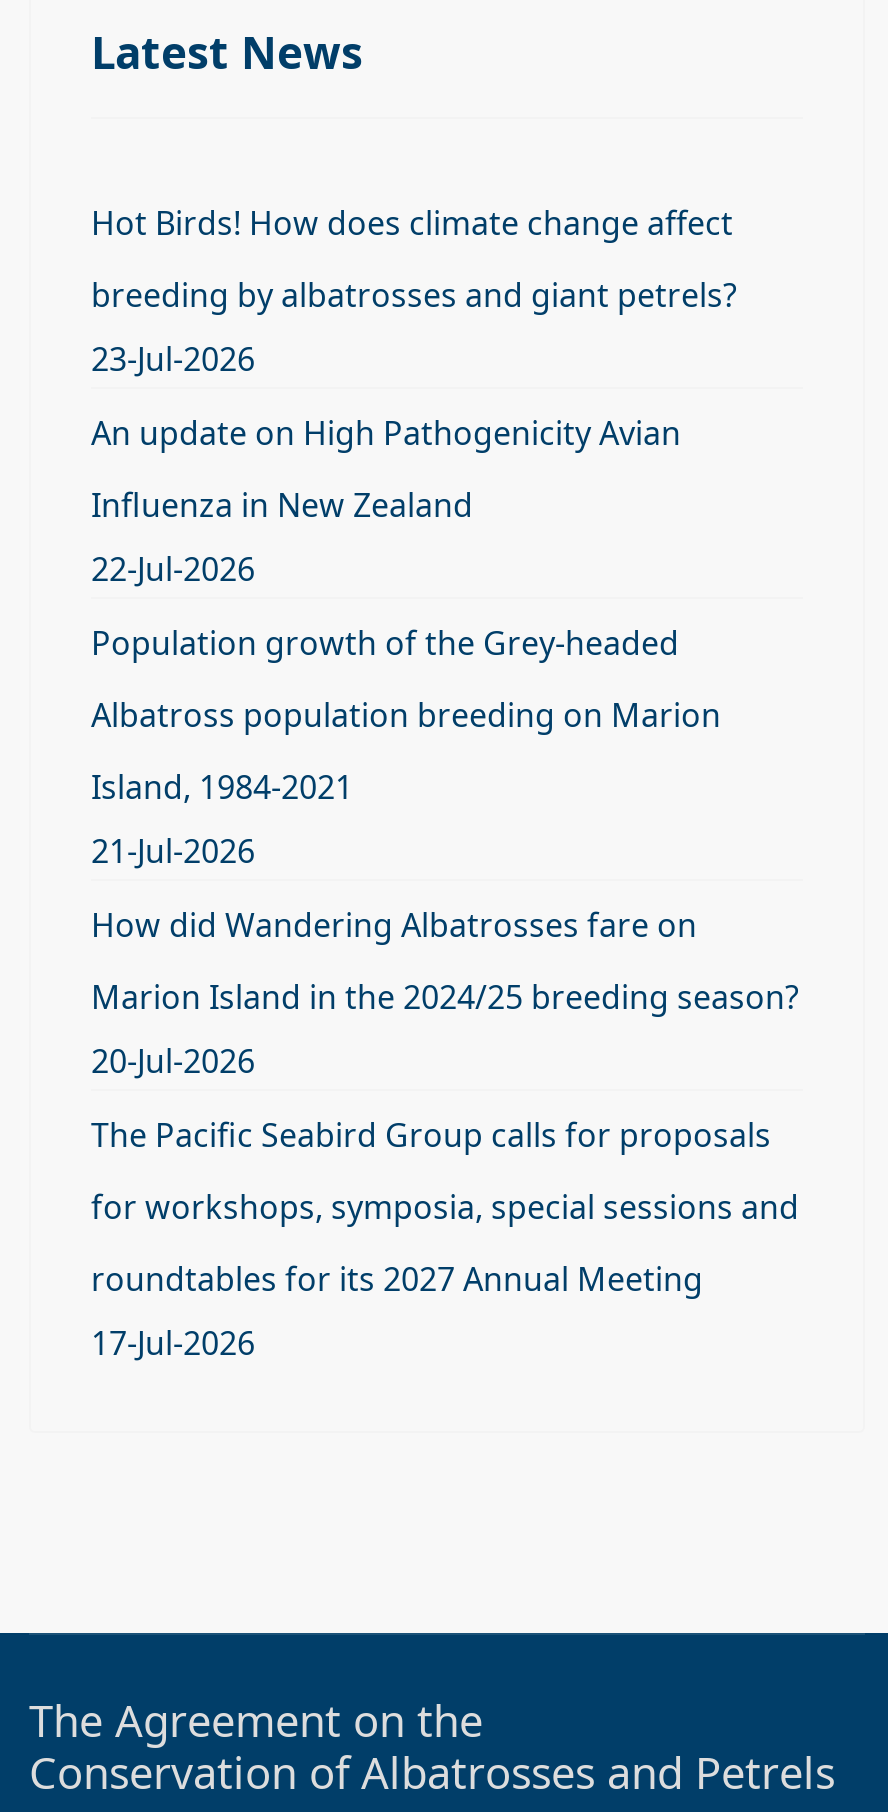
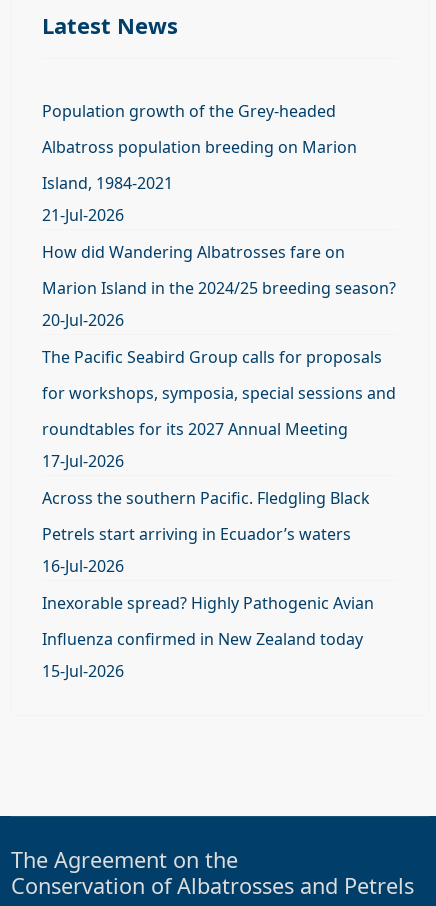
- Hot Birds! How does climate change affect
- breeding by albatrosses and giant petrels?
- 23-Jul-2026
- An update on High Pathogenicity Avian
- Influenza in New Zealand
- 22-Jul-2026

moved up: Population growth of the Grey-headed | Albatross population breeding on Marion | Island, 1984-2021 | ... | roundtables for its 2027 Annual Meeting | 17-Jul-2026

+ Across the southern Pacific. Fledgling Black
+ Petrels start arriving in Ecuador’s waters
+ 16-Jul-2026
+ Inexorable spread? Highly Pathogenic Avian
+ Influenza confirmed in New Zealand today
+ 15-Jul-2026
